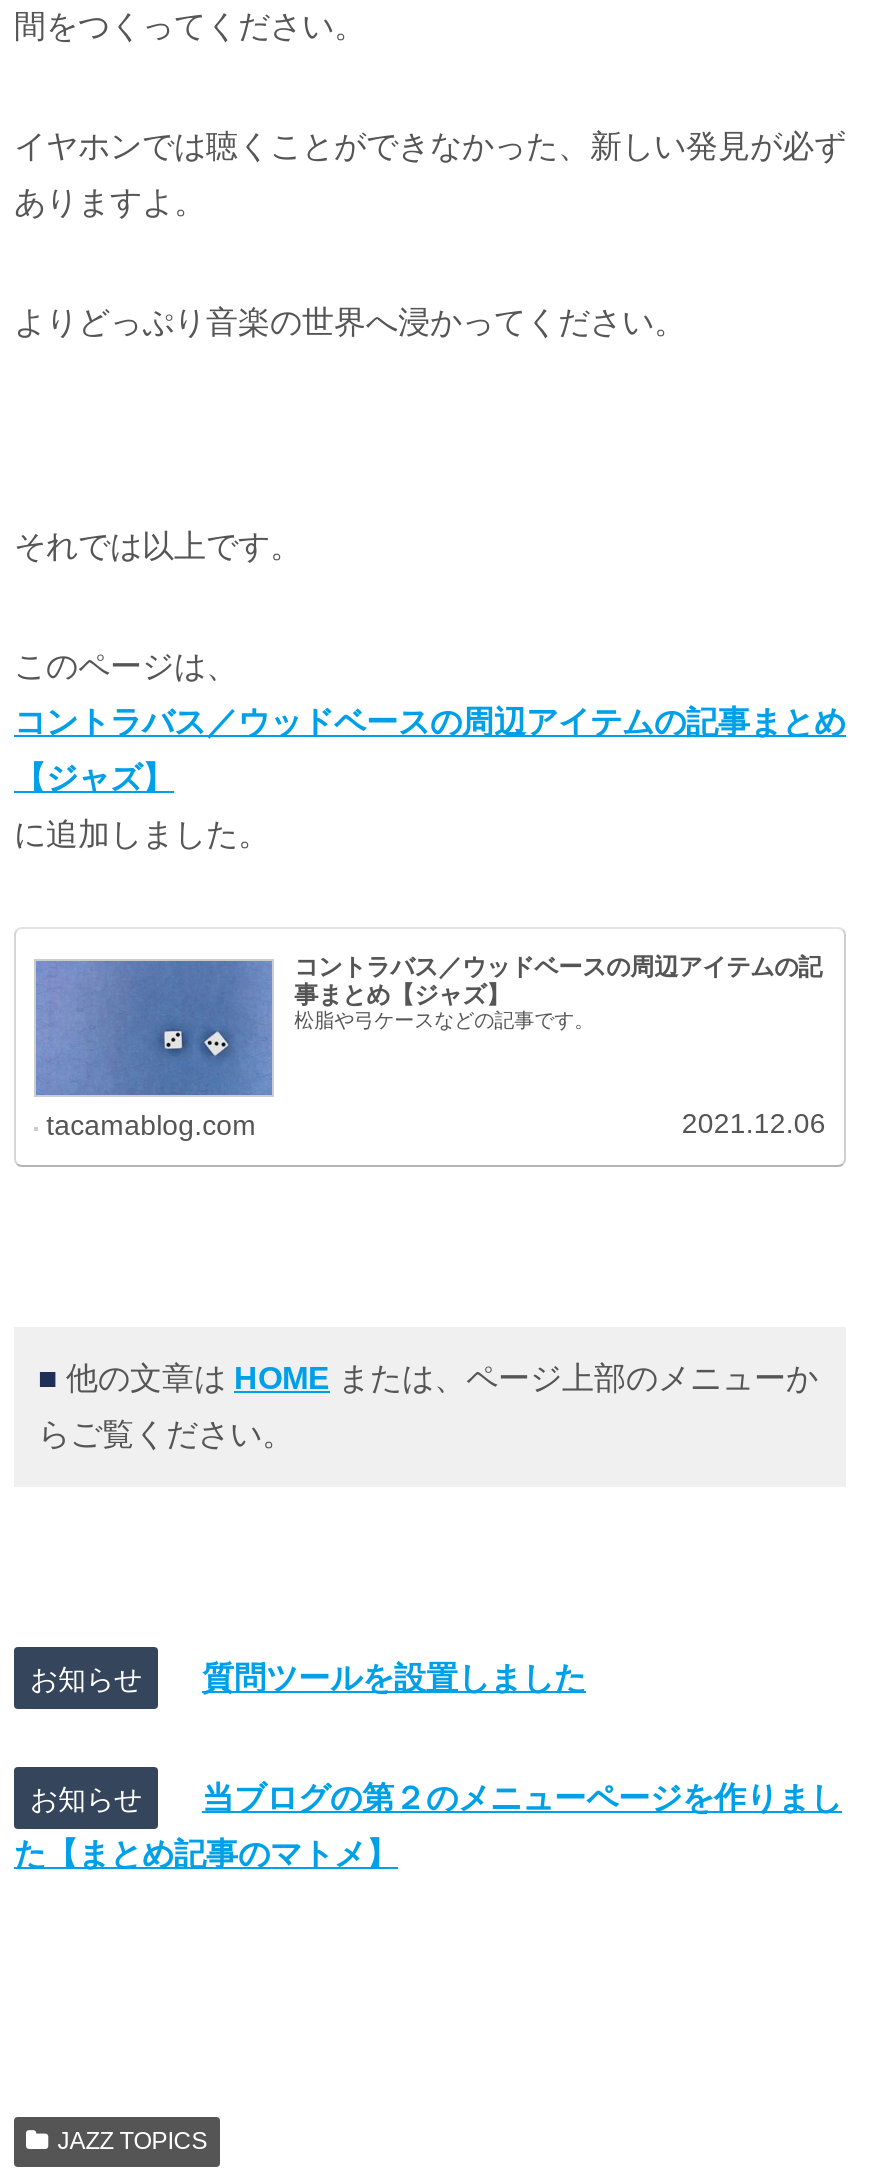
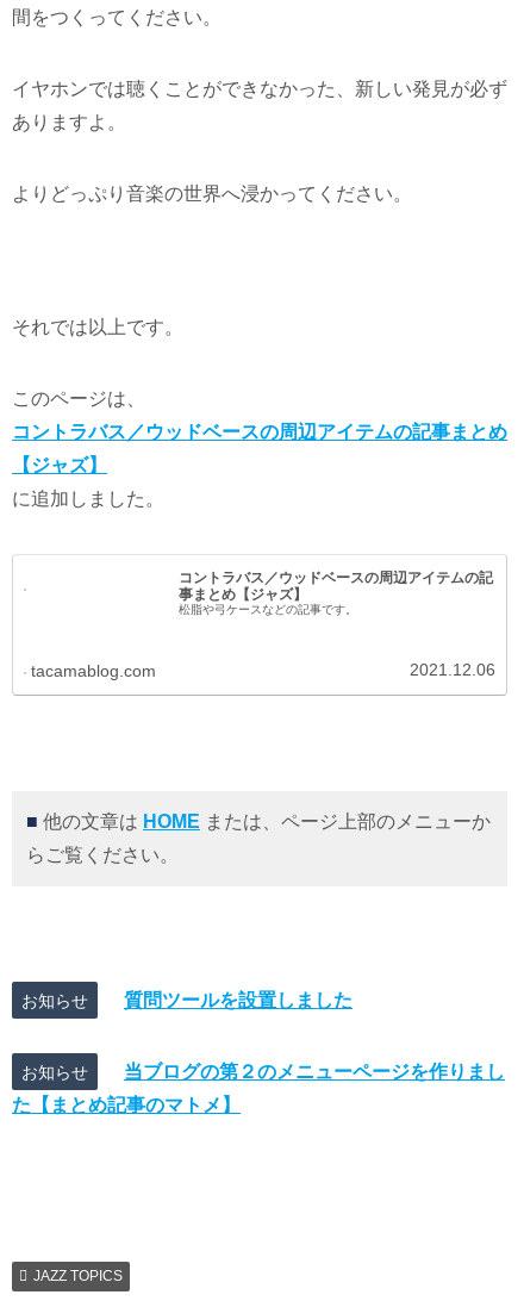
- [image]
